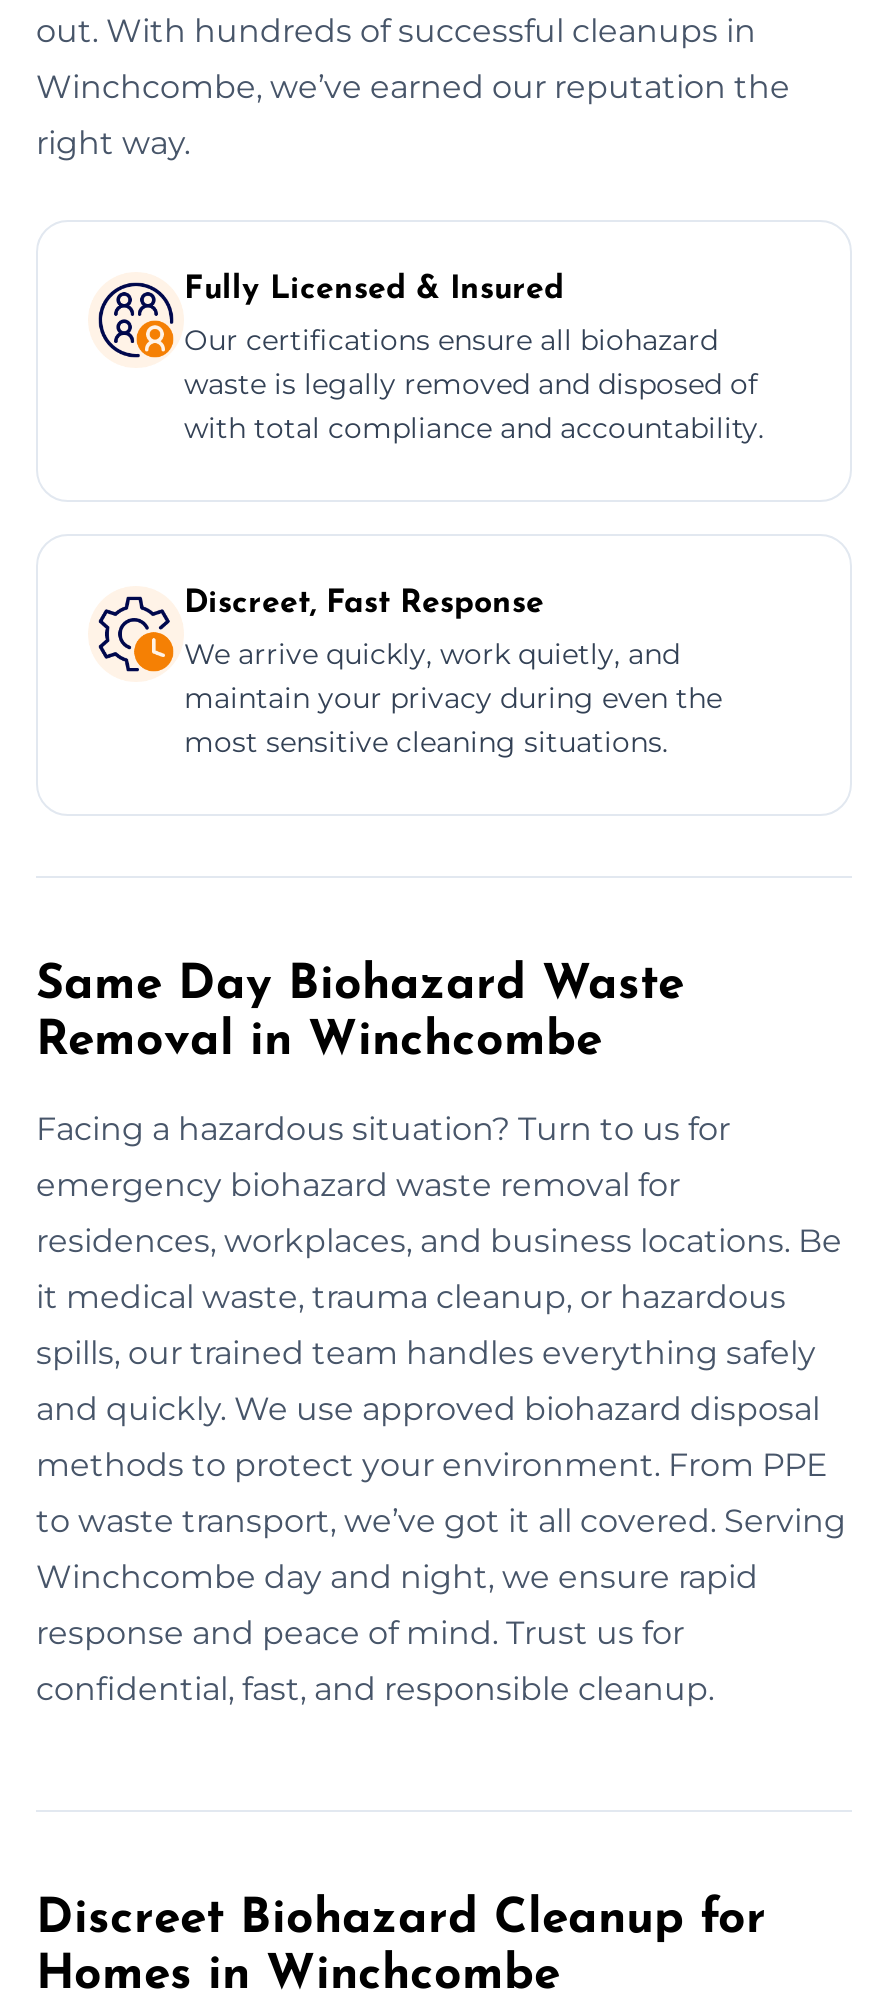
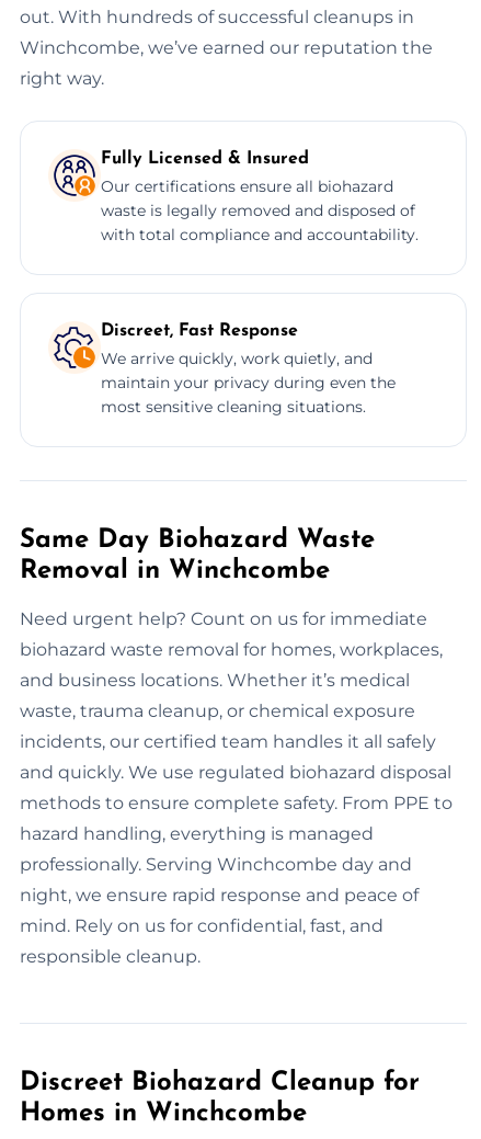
- Facing a hazardous situation? Turn to us for
- emergency biohazard waste removal for
- residences, workplaces, and business locations. Be
- it medical waste, trauma cleanup, or hazardous
- spills, our trained team handles everything safely
- and quickly. We use approved biohazard disposal
- methods to protect your environment. From PPE
- to waste transport, we’ve got it all covered. Serving
- Winchcombe day and night, we ensure rapid
- response and peace of mind. Trust us for
- confidential, fast, and responsible cleanup.
+ Need urgent help? Count on us for immediate
+ biohazard waste removal for homes, workplaces,
+ and business locations. Whether it’s medical
+ waste, trauma cleanup, or chemical exposure
+ incidents, our certified team handles it all safely
+ and quickly. We use regulated biohazard disposal
+ methods to ensure complete safety. From PPE to
+ hazard handling, everything is managed
+ professionally. Serving Winchcombe day and
+ night, we ensure rapid response and peace of
+ mind. Rely on us for confidential, fast, and
+ responsible cleanup.
